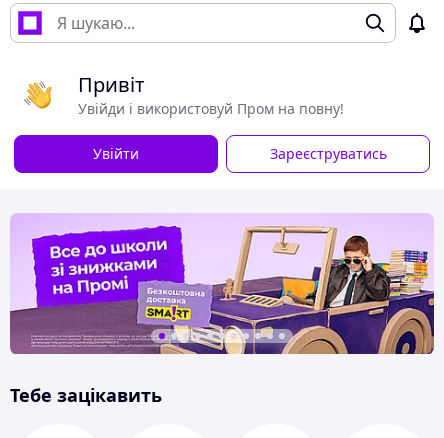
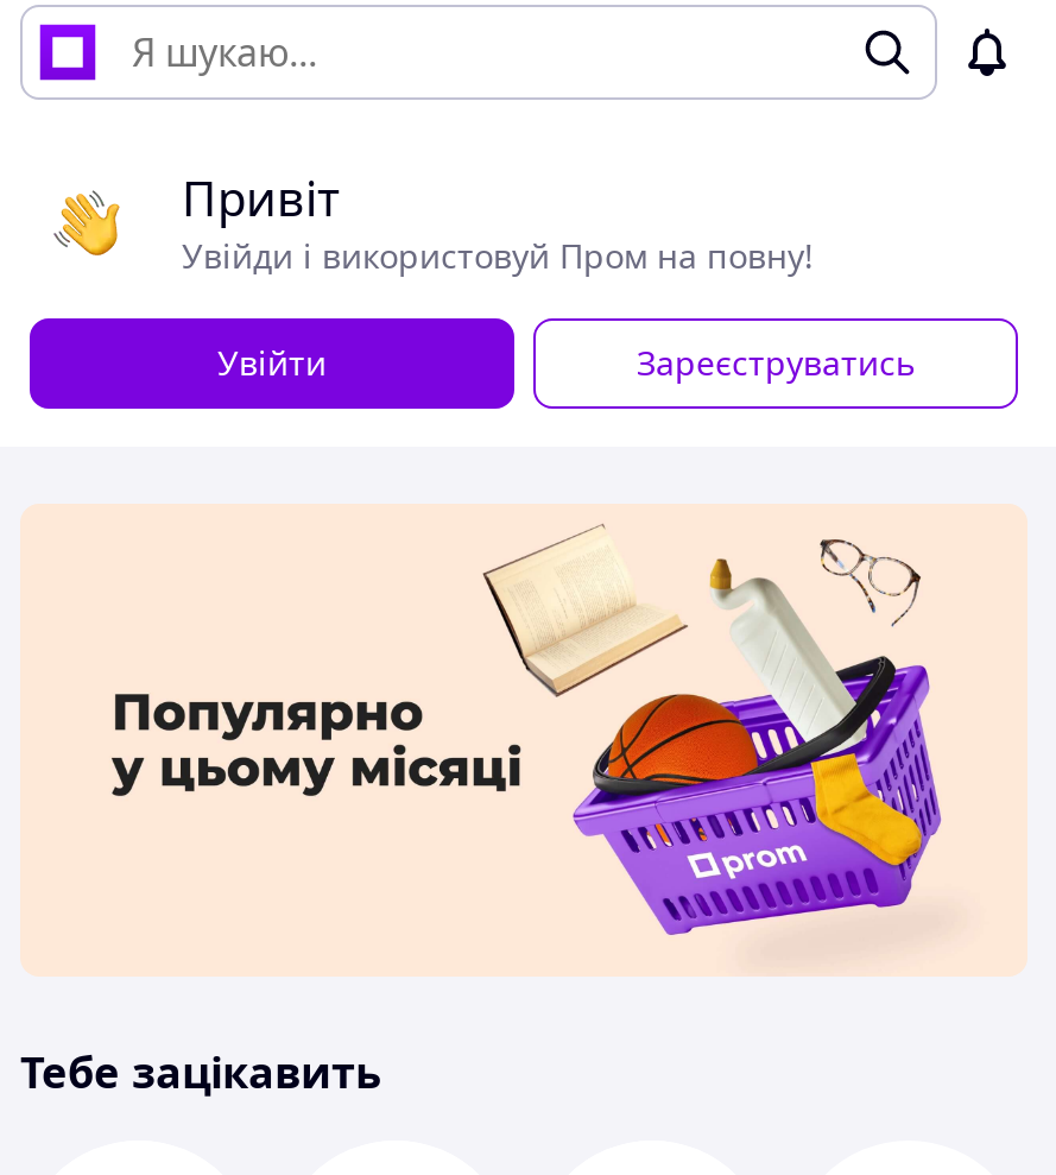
- [image]
+ [image]
